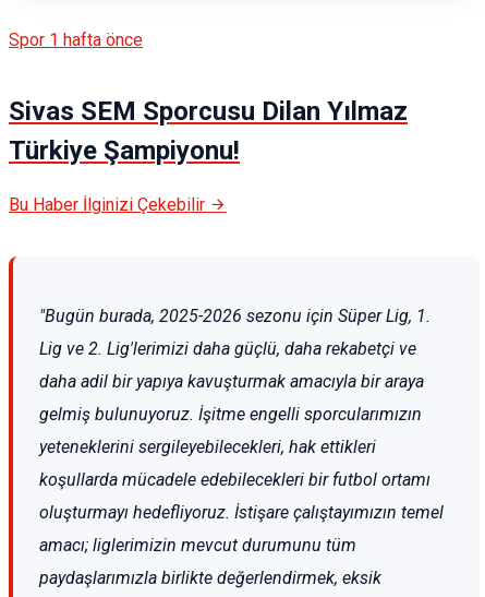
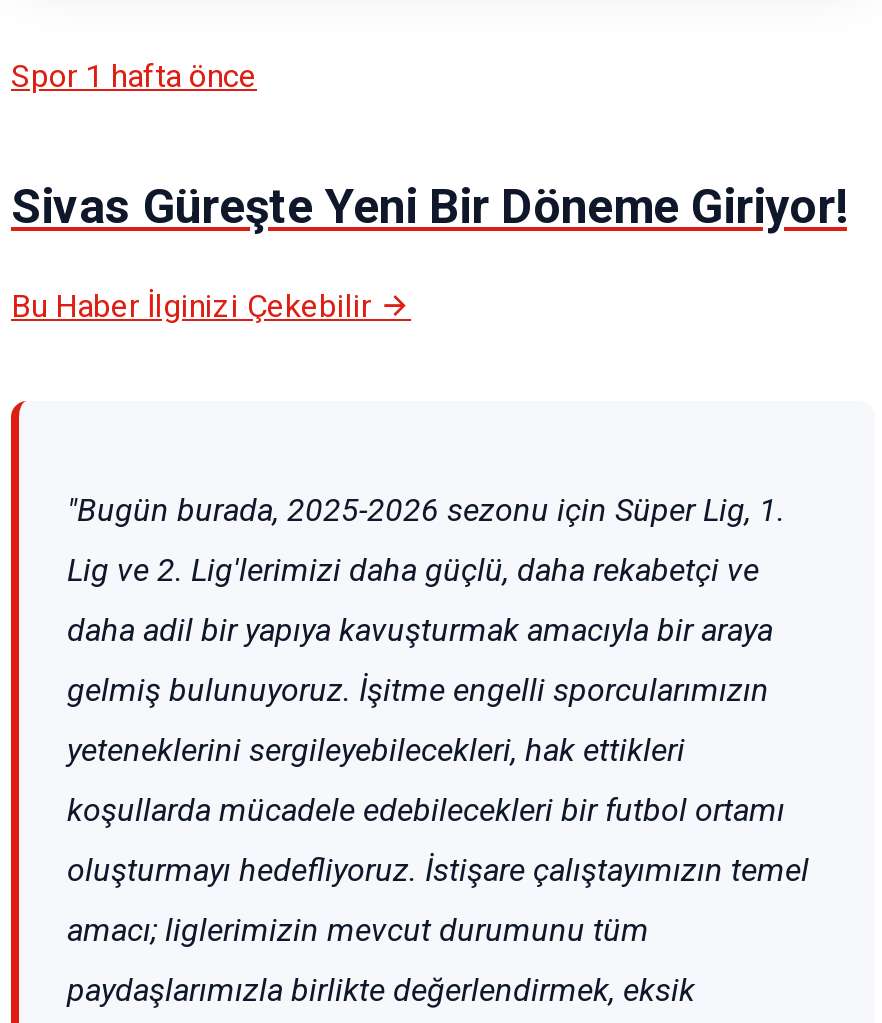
- Sivas SEM Sporcusu Dilan Yılmaz
- Türkiye Şampiyonu!
+ Sivas Güreşte Yeni Bir Döneme Giriyor!
